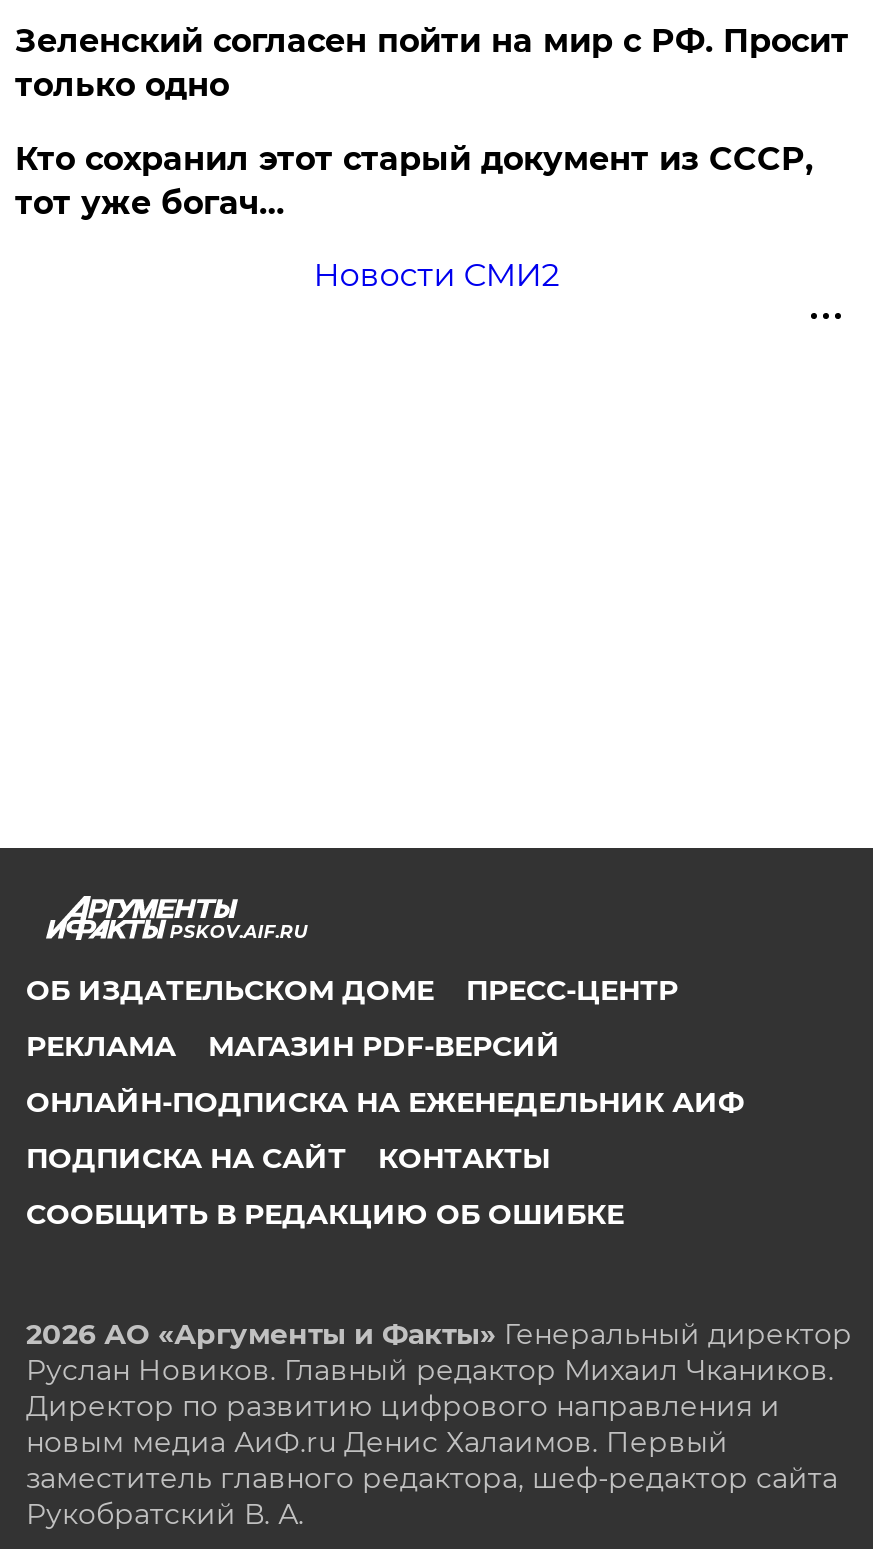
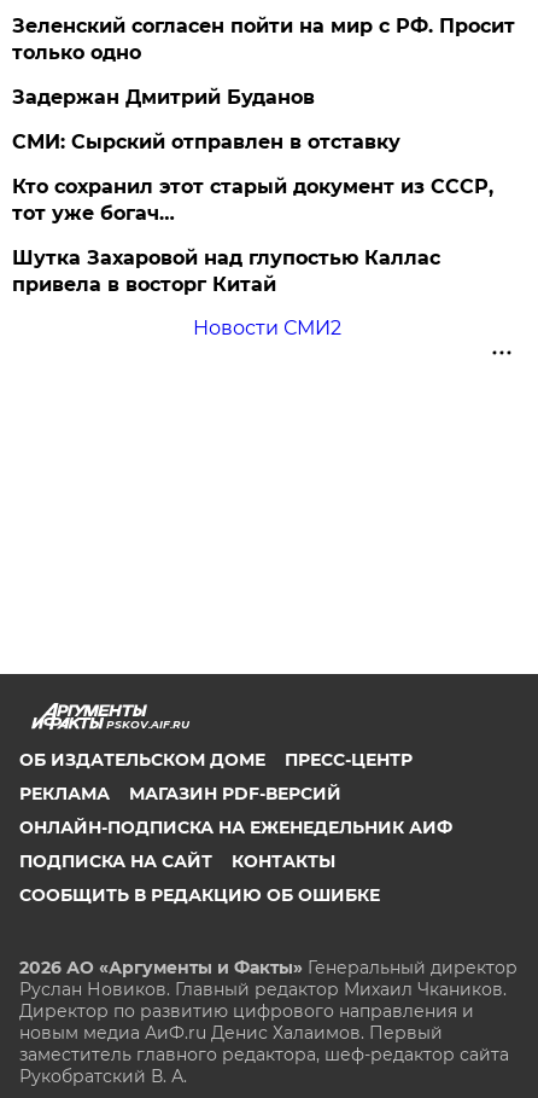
+ Задержан Дмитрий Буданов
+ СМИ: Сырский отправлен в отставку

+ Шутка Захаровой над глупостью Каллас
+ привела в восторг Китай
